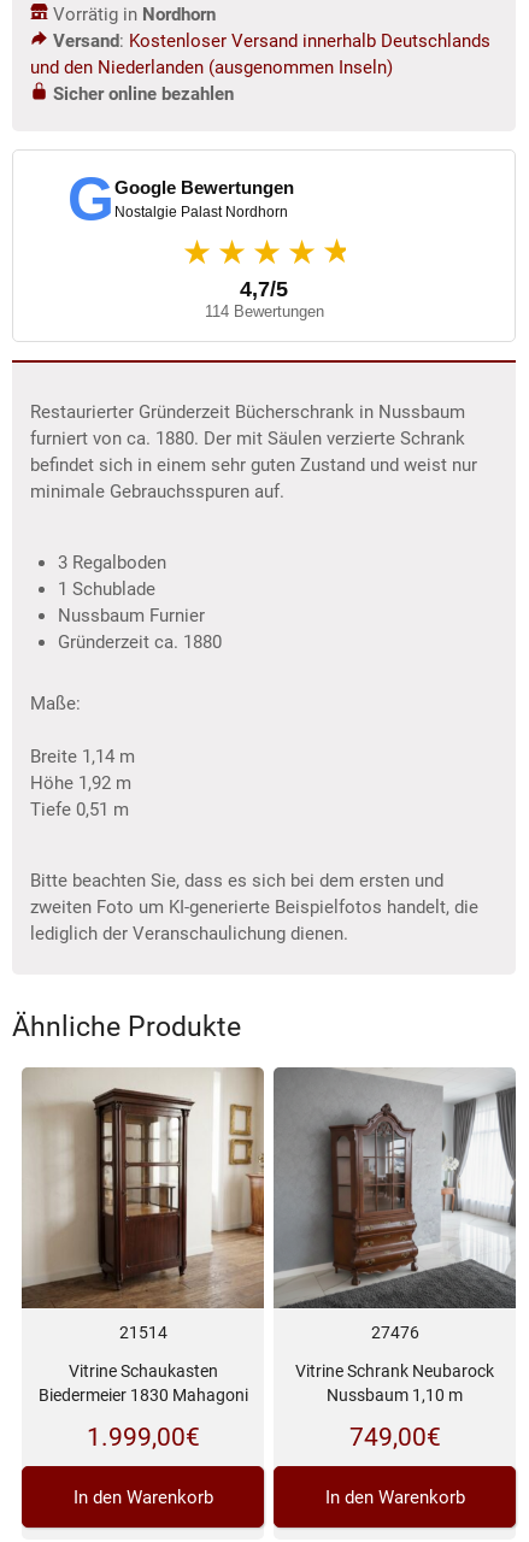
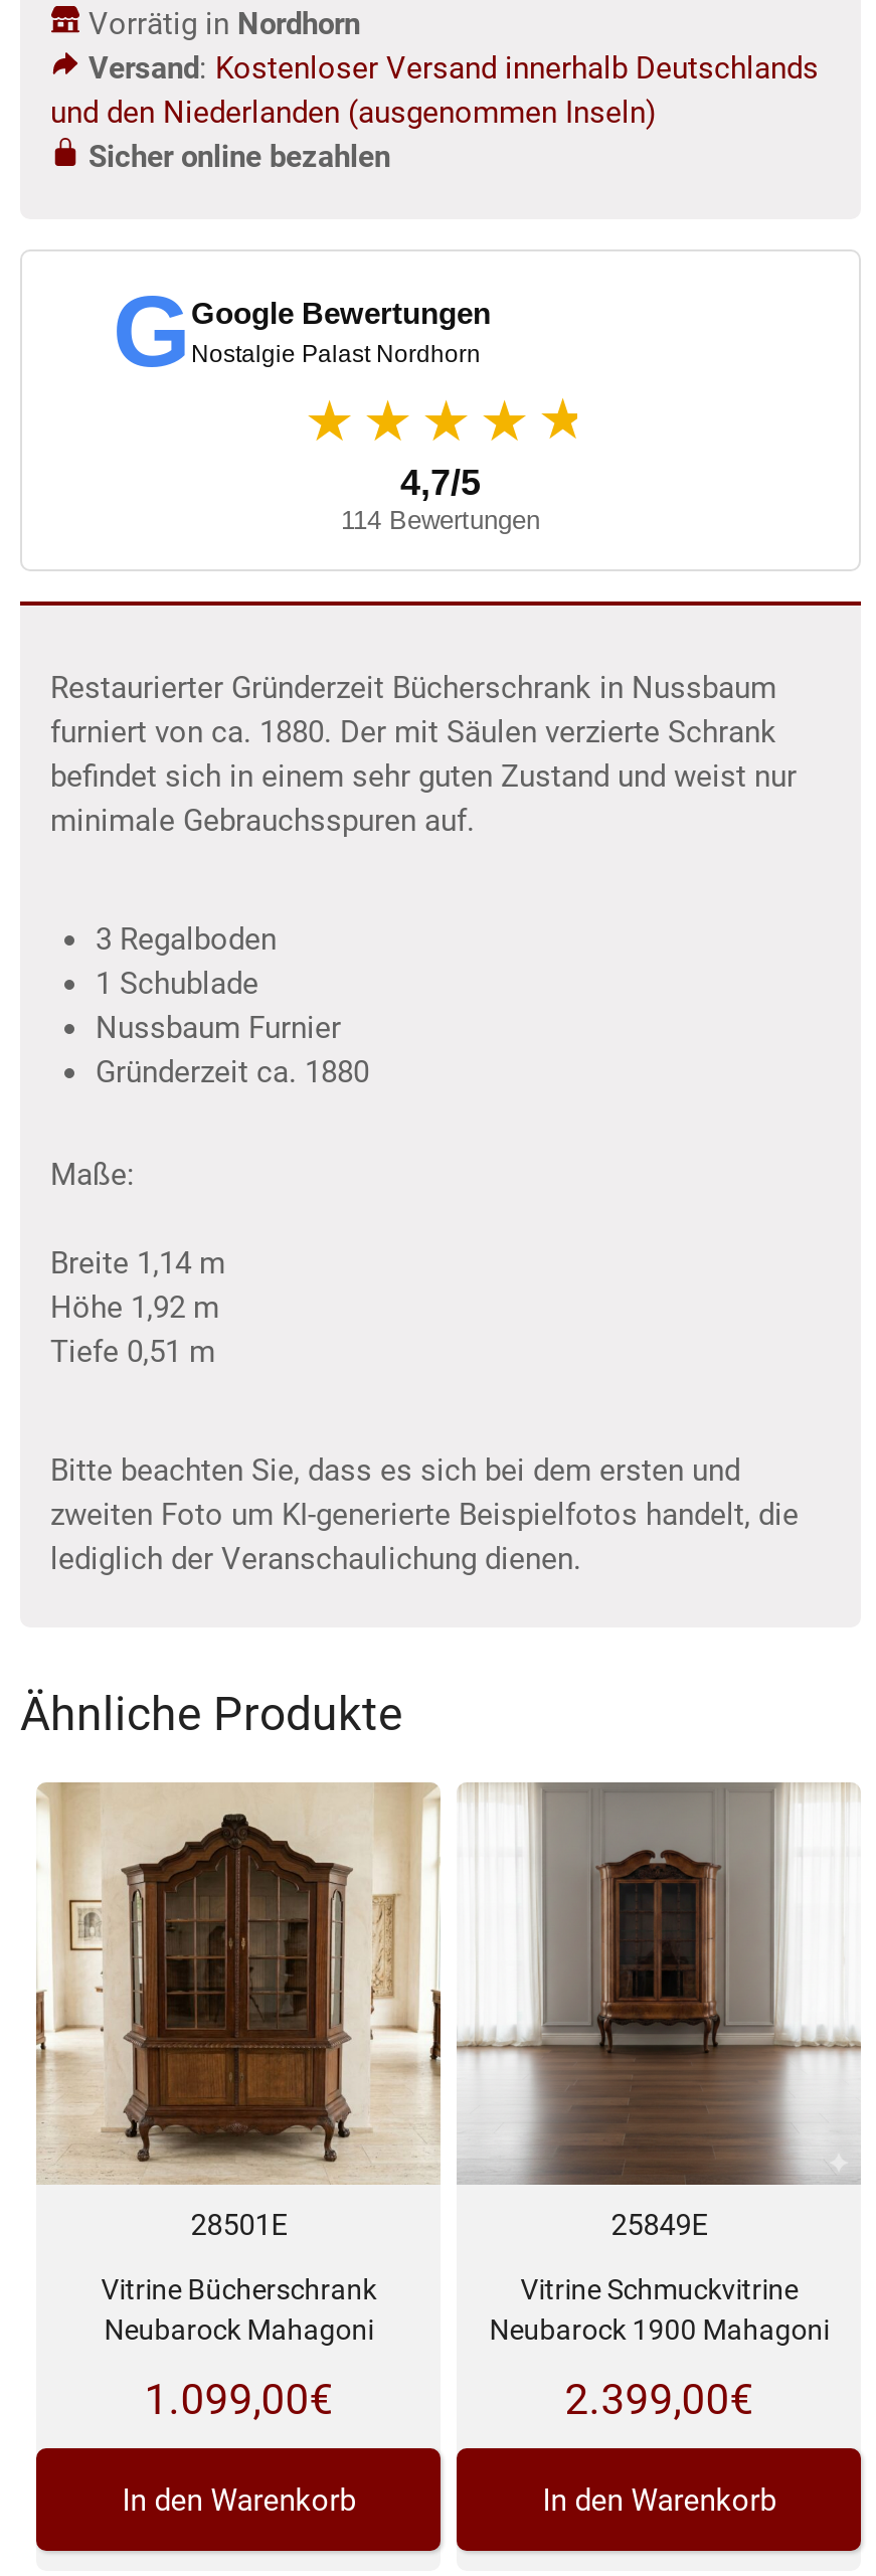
- [image]
- 21514
+ [image]
+ 28501E

- [image]
- 27476
+ [image]
+ 25849E

- Vitrine Schaukasten
- Biedermeier 1830 Mahagoni
+ Vitrine Bücherschrank
+ Neubarock Mahagoni

- Vitrine Schrank Neubarock
- Nussbaum 1,10 m
+ Vitrine Schmuckvitrine
+ Neubarock 1900 Mahagoni

- 1.999,00€
+ 1.099,00€

- 749,00€
+ 2.399,00€
